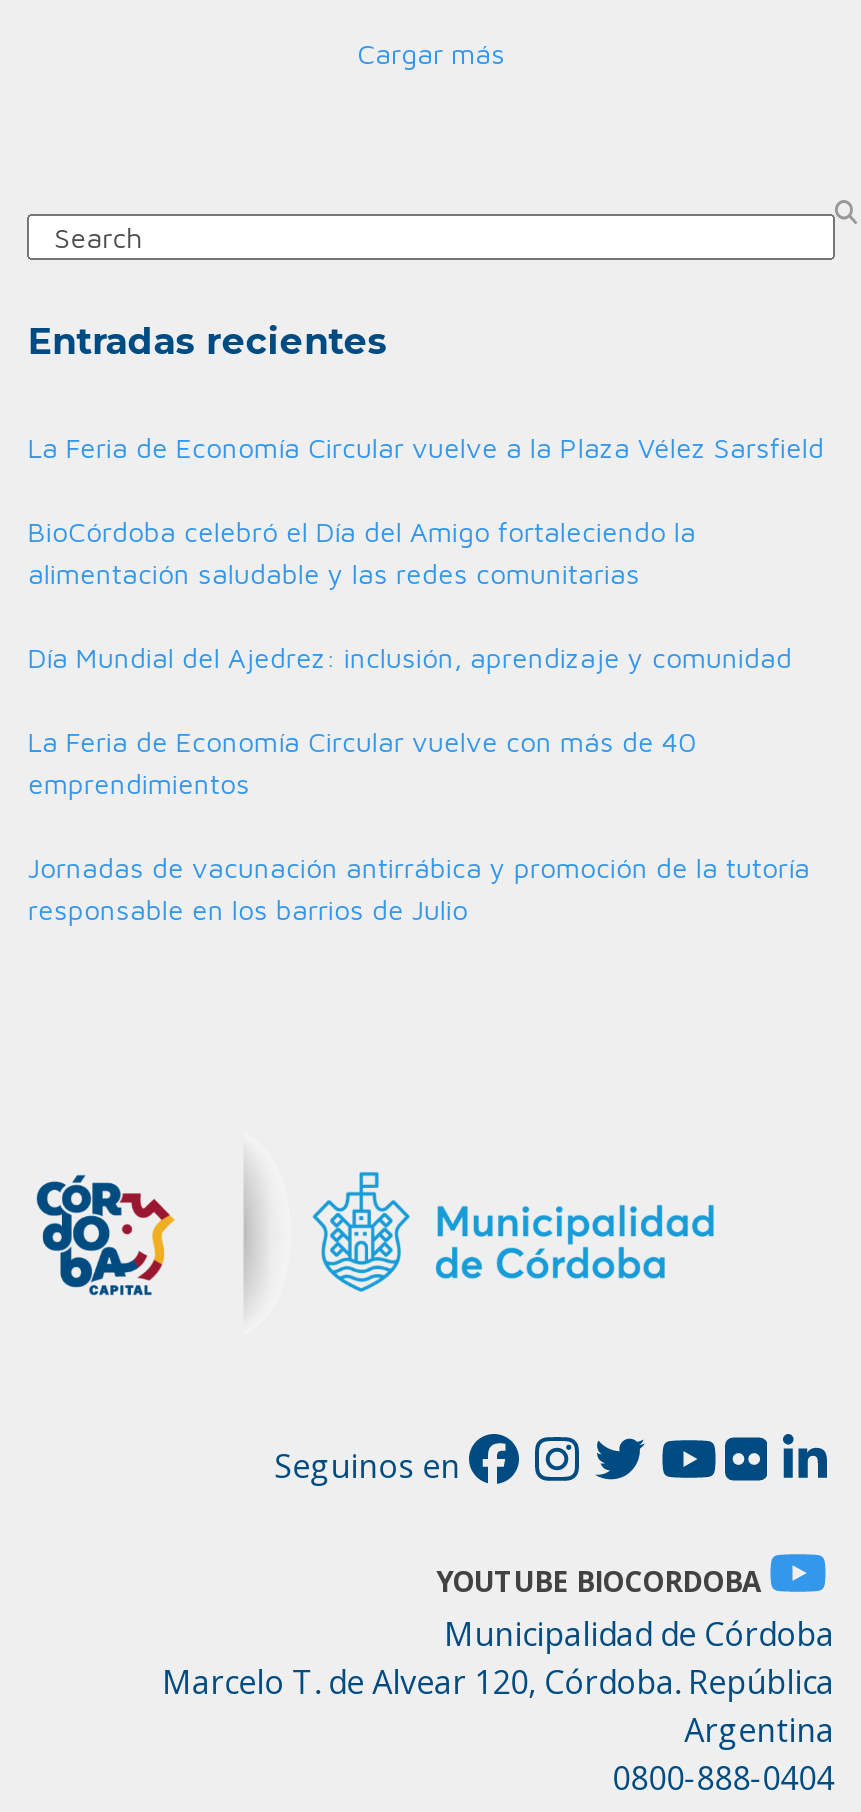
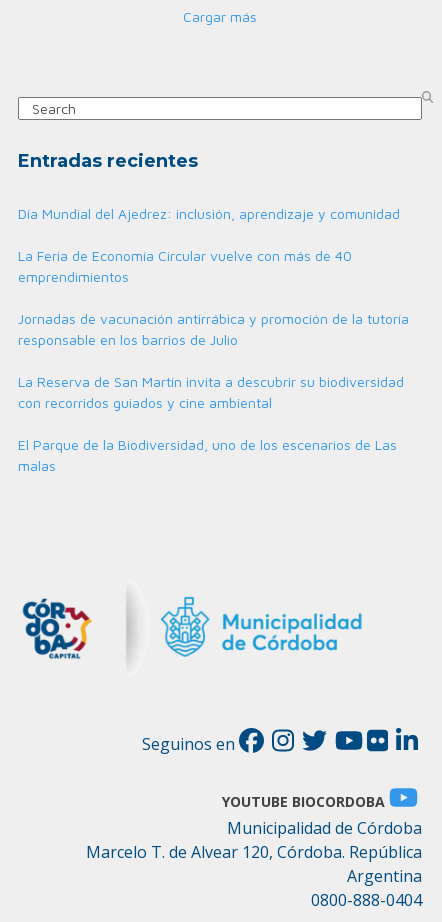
- La Feria de Economía Circular vuelve a la Plaza Vélez Sarsfield
- BioCórdoba celebró el Día del Amigo fortaleciendo la
- alimentación saludable y las redes comunitarias

moved up: Día Mundial del Ajedrez: inclusión, aprendizaje y comunidad | La Feria de Economía Circular vuelve con más de 40 | emprendimientos | Jornadas de vacunación antirrábica y promoción de la tutoría | responsable en los barrios de Julio

+ La Reserva de San Martín invita a descubrir su biodiversidad
+ con recorridos guiados y cine ambiental
+ El Parque de la Biodiversidad, uno de los escenarios de Las
+ malas
